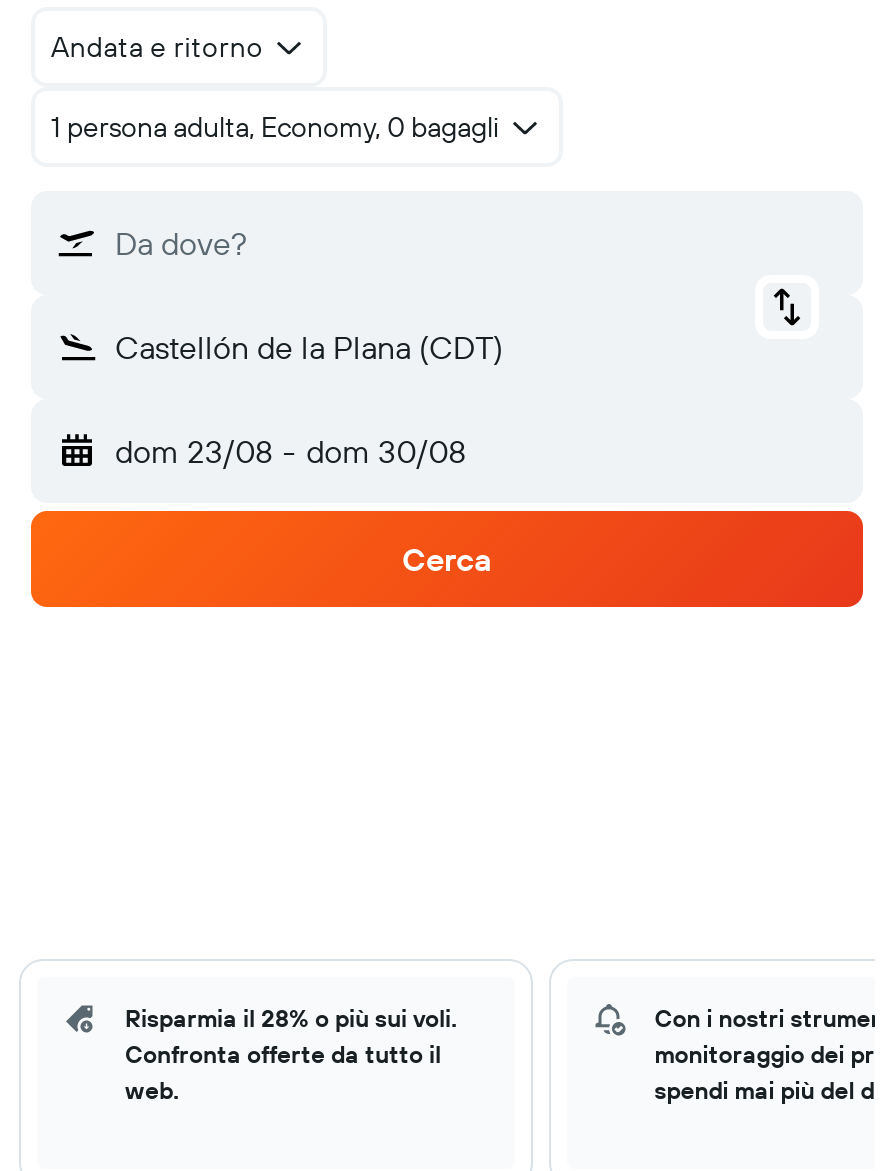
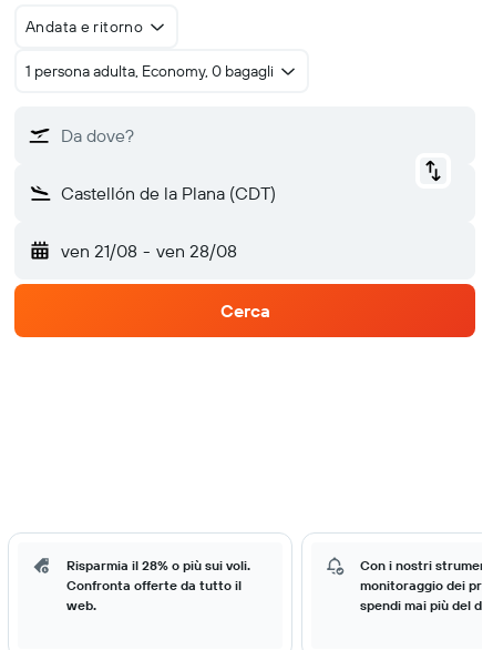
- dom 23/08 - dom 30/08
+ ven 21/08 - ven 28/08
